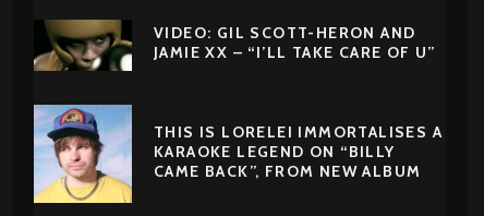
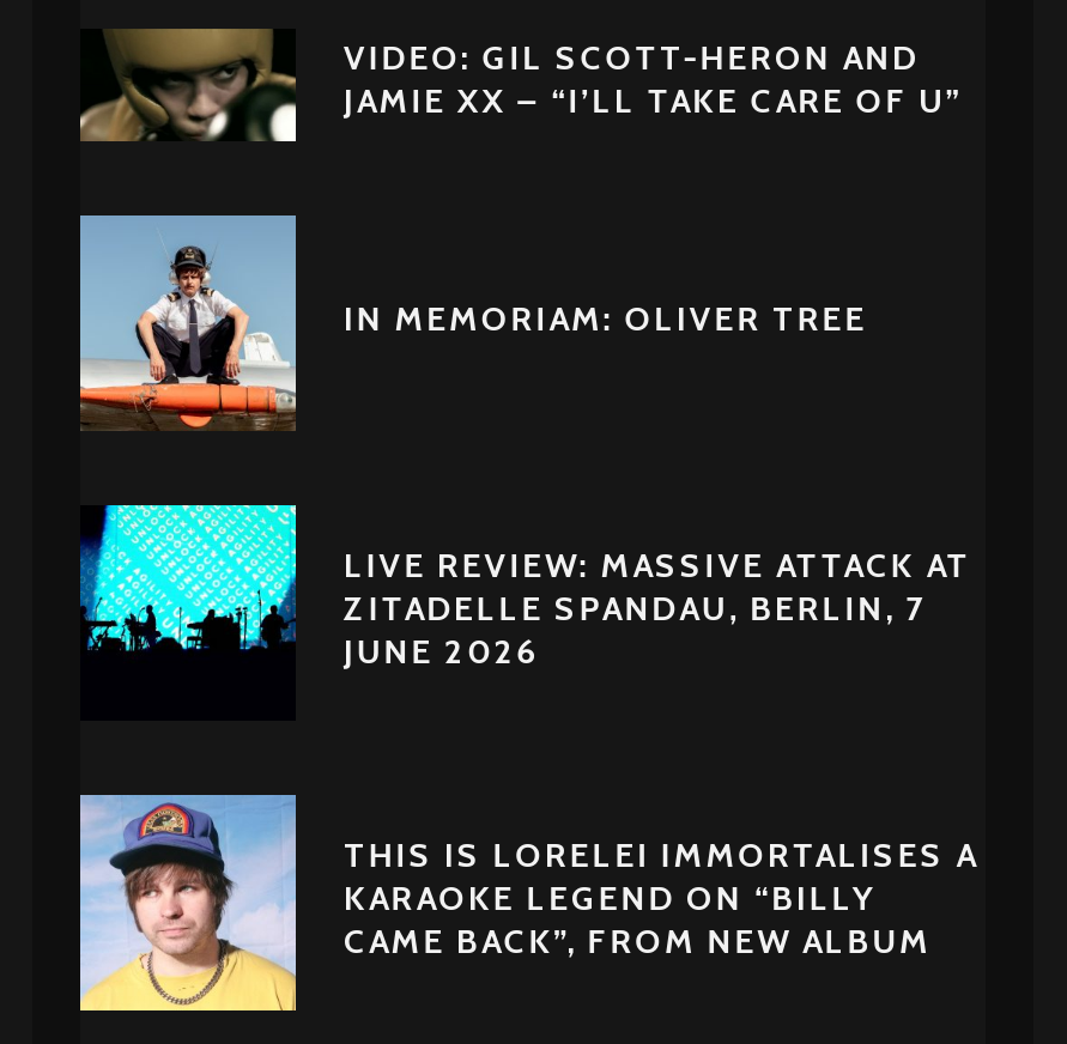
+ [image]
+ IN MEMORIAM: OLIVER TREE

+ [image]
+ LIVE REVIEW: MASSIVE ATTACK AT
+ ZITADELLE SPANDAU, BERLIN, 7
+ JUNE 2026
